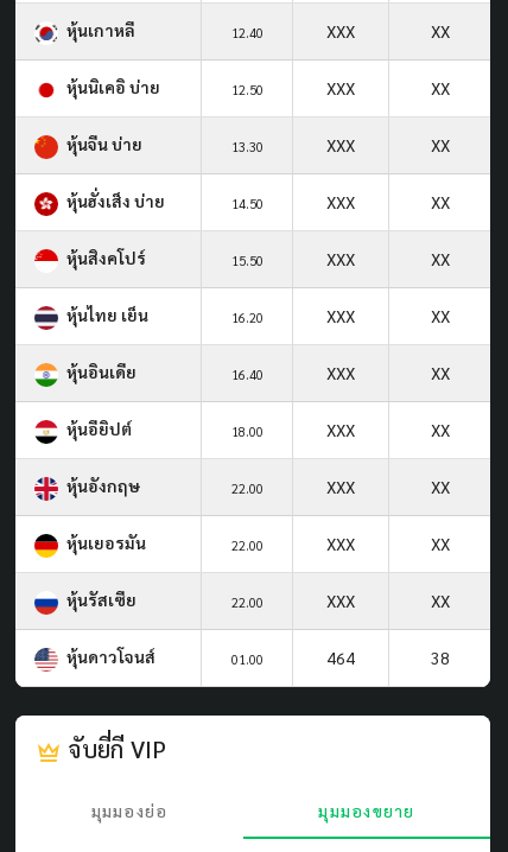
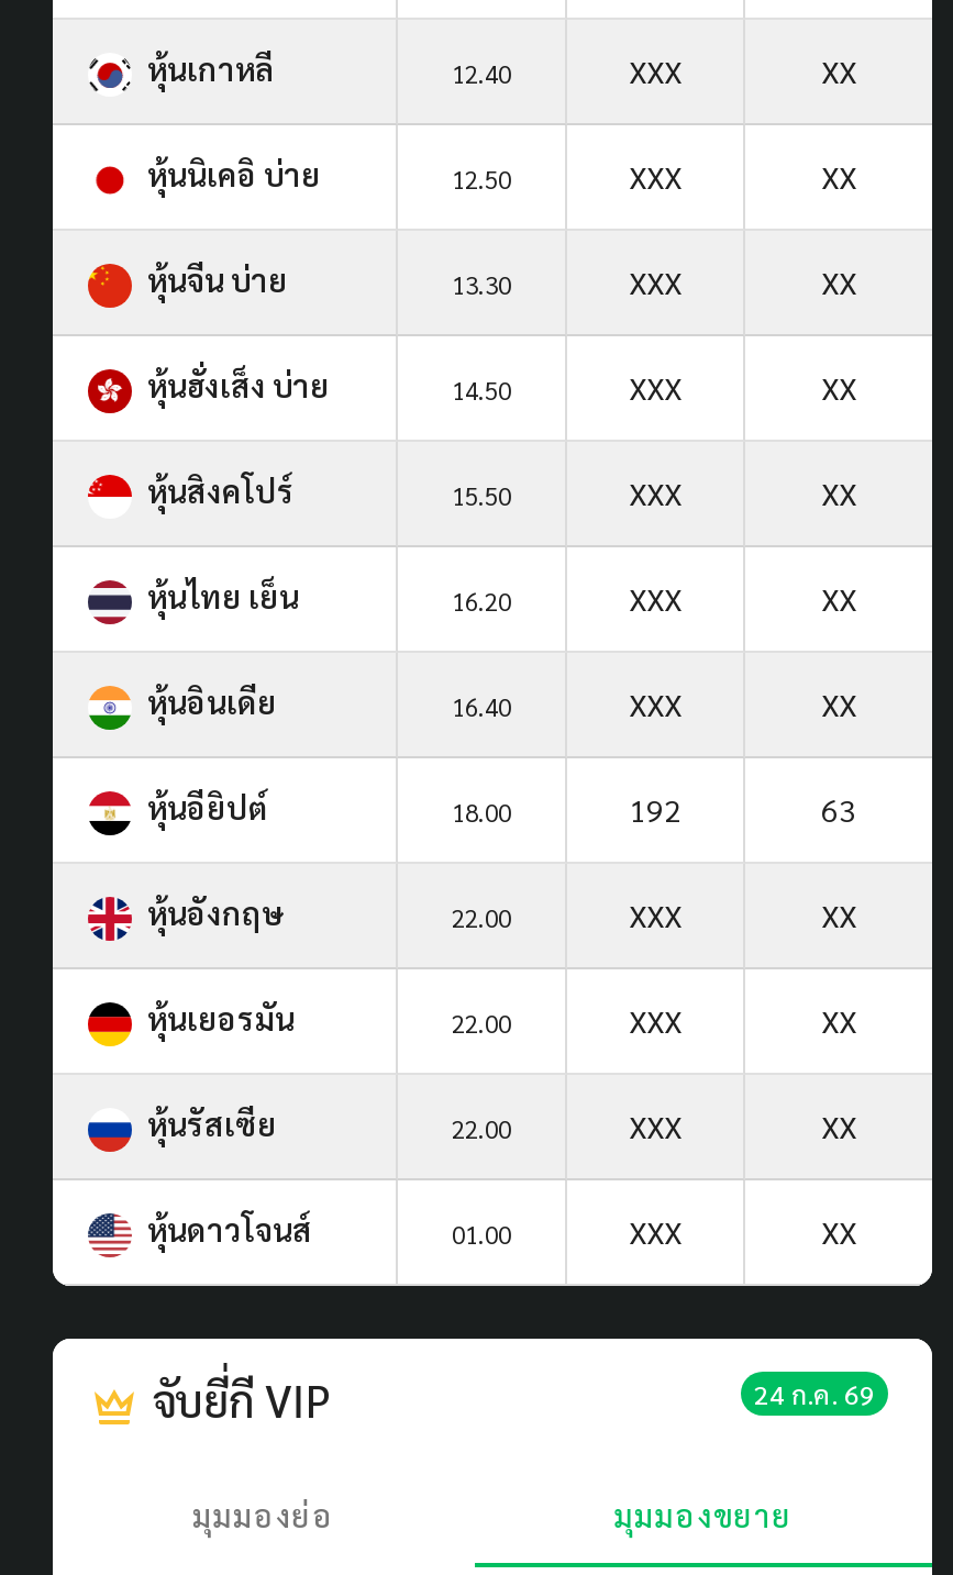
- XXX
- XX
+ 192
+ 63

- 464
- 38
+ XXX
+ XX

+ 24 ก.ค. 69
